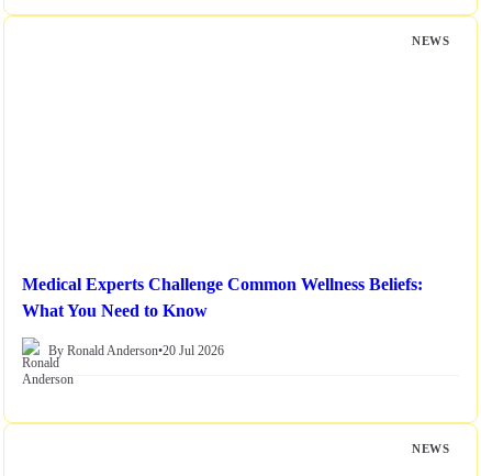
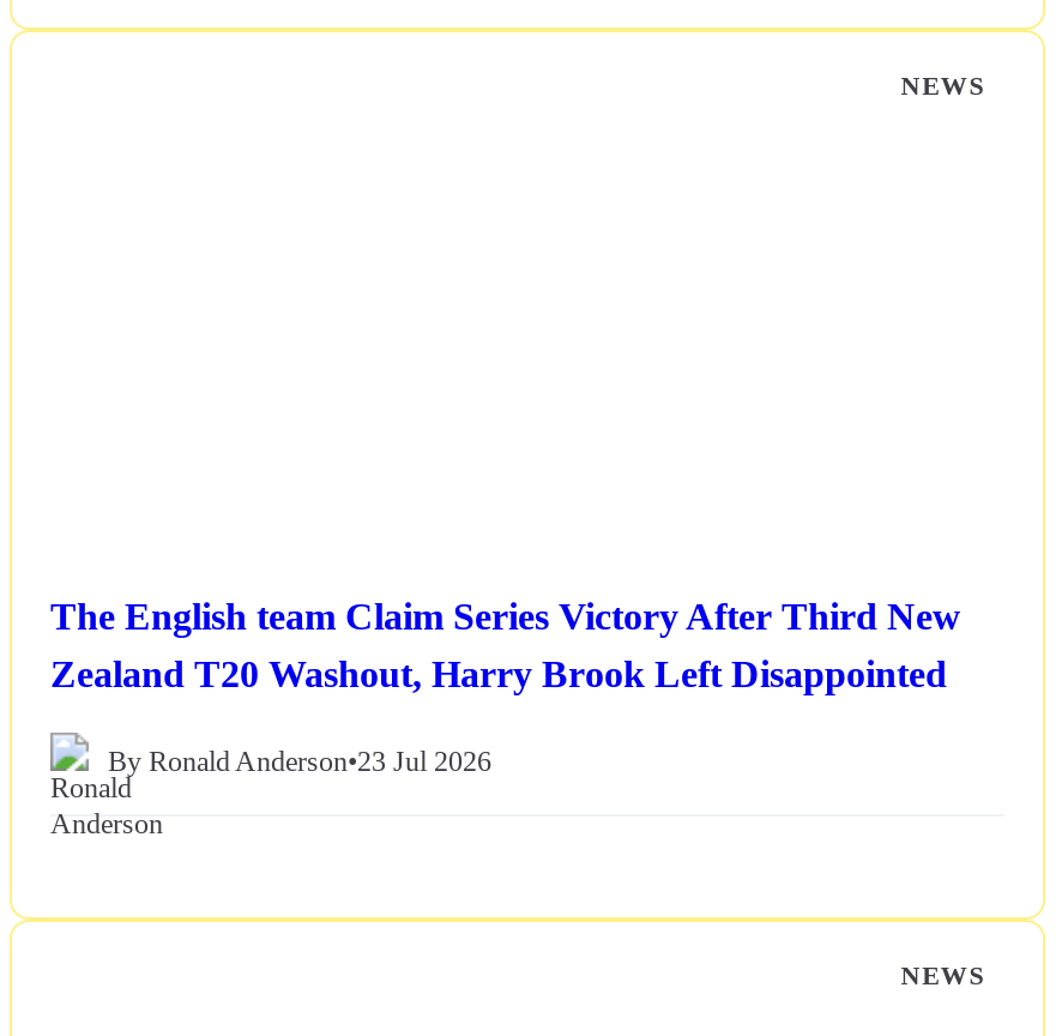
- Medical Experts Challenge Common Wellness Beliefs:
- What You Need to Know
+ The English team Claim Series Victory After Third New
+ Zealand T20 Washout, Harry Brook Left Disappointed

- By Ronald Anderson•20 Jul 2026
+ By Ronald Anderson•23 Jul 2026
